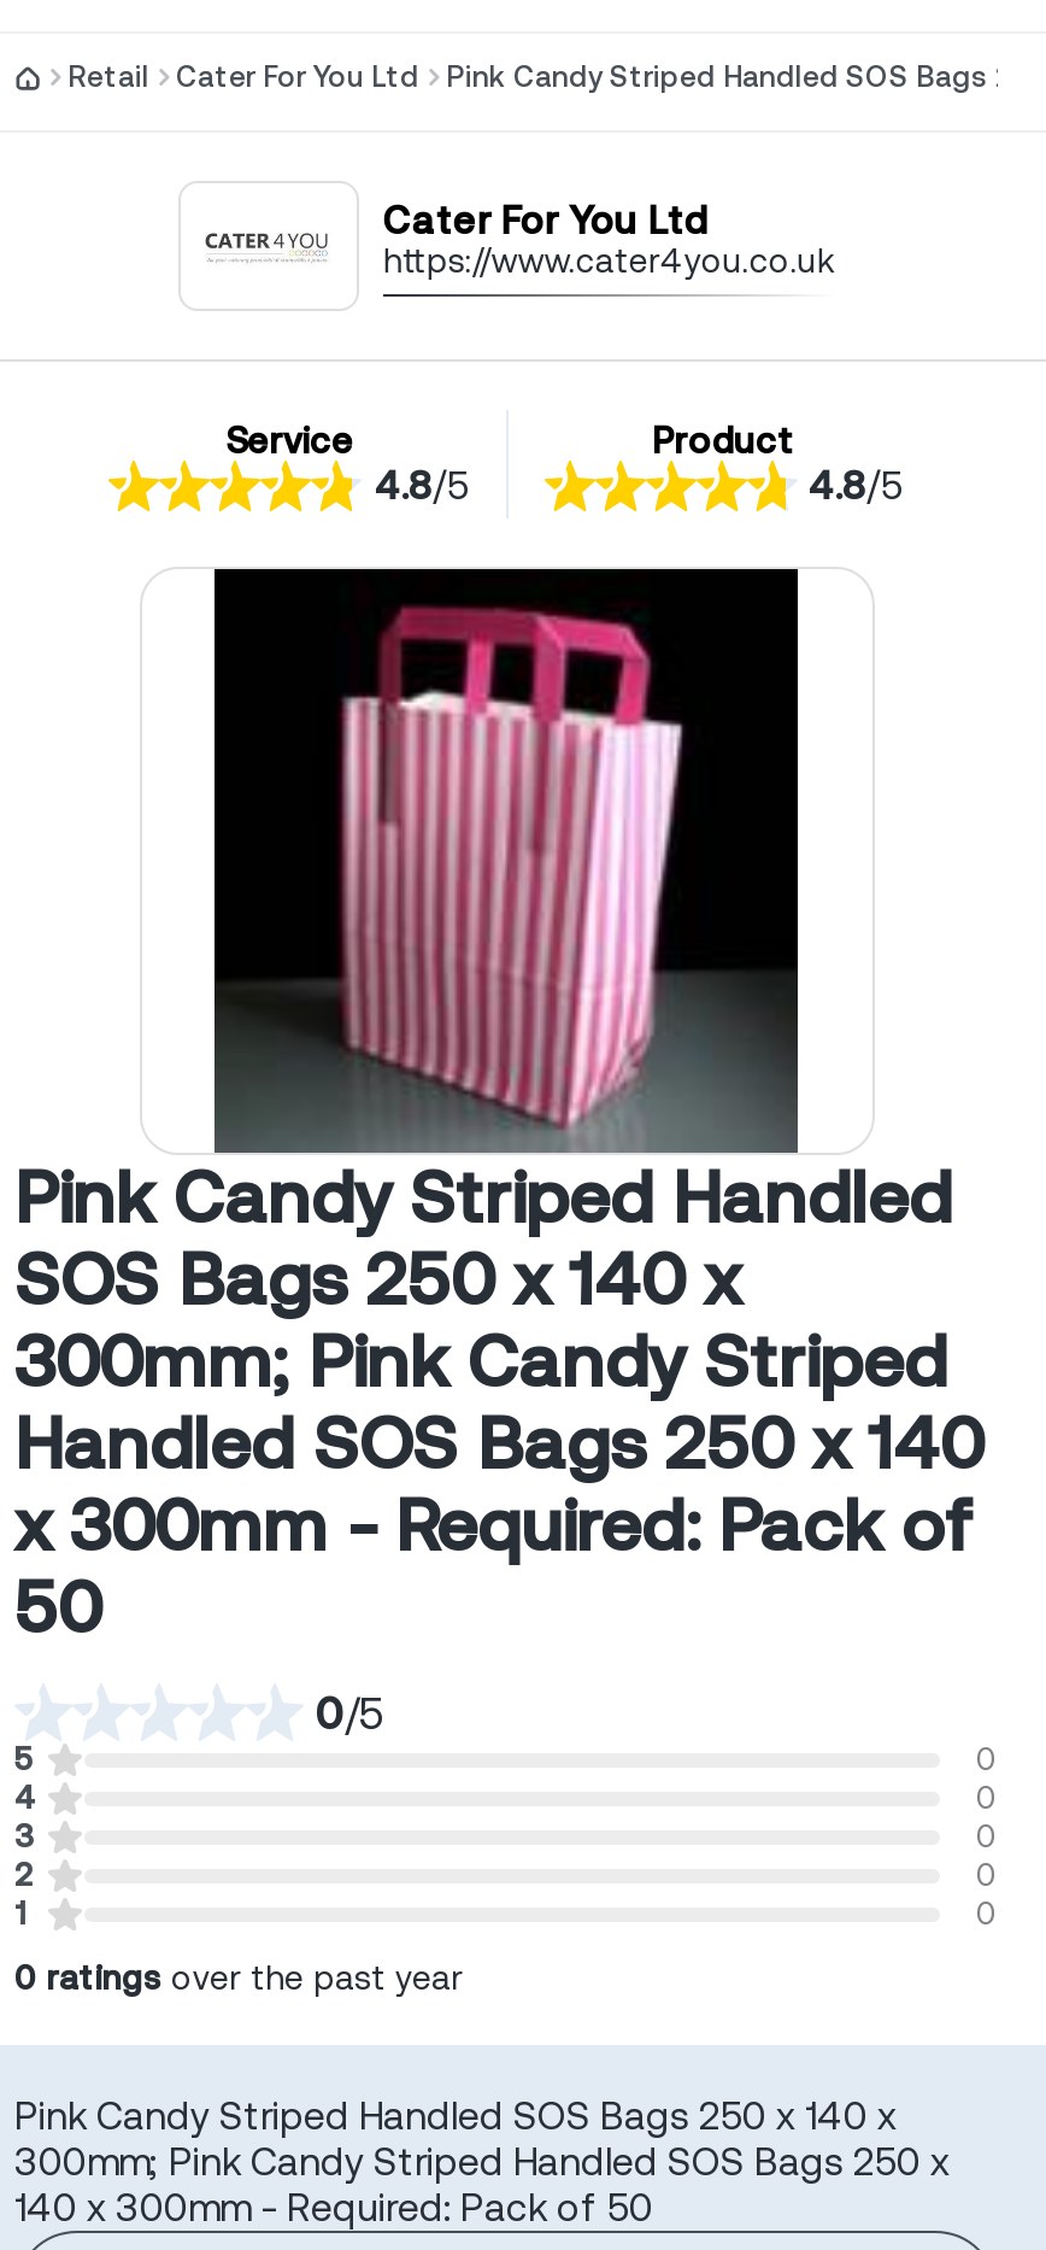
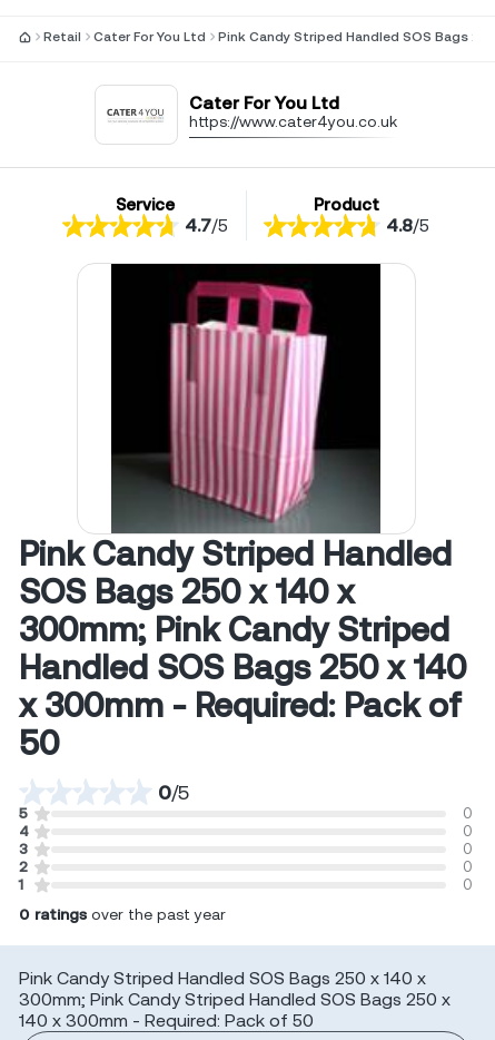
- 4.8/5
+ 4.7/5
